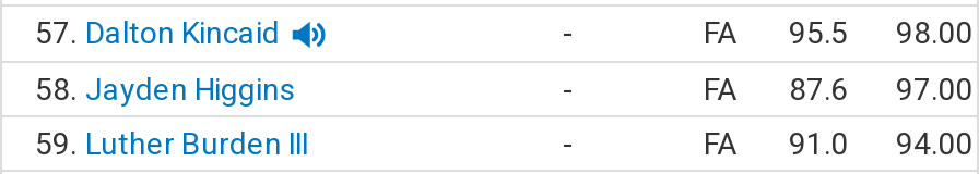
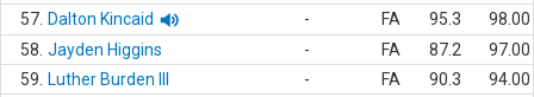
- FA 95.5 98.00
+ FA 95.3 98.00

- FA 87.6 97.00
+ FA 87.2 97.00

- FA 91.0 94.00
+ FA 90.3 94.00
